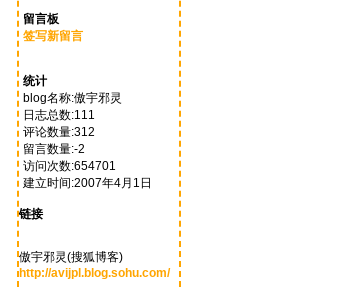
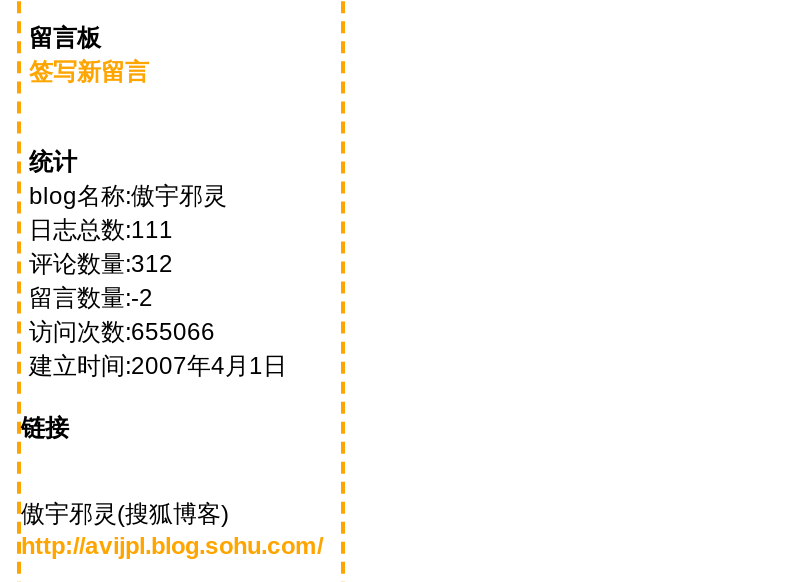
- 访问次数:654701
+ 访问次数:655066
